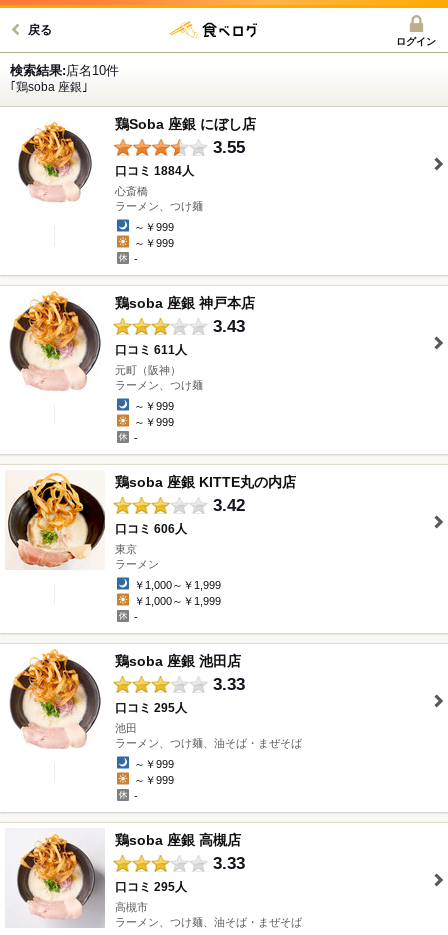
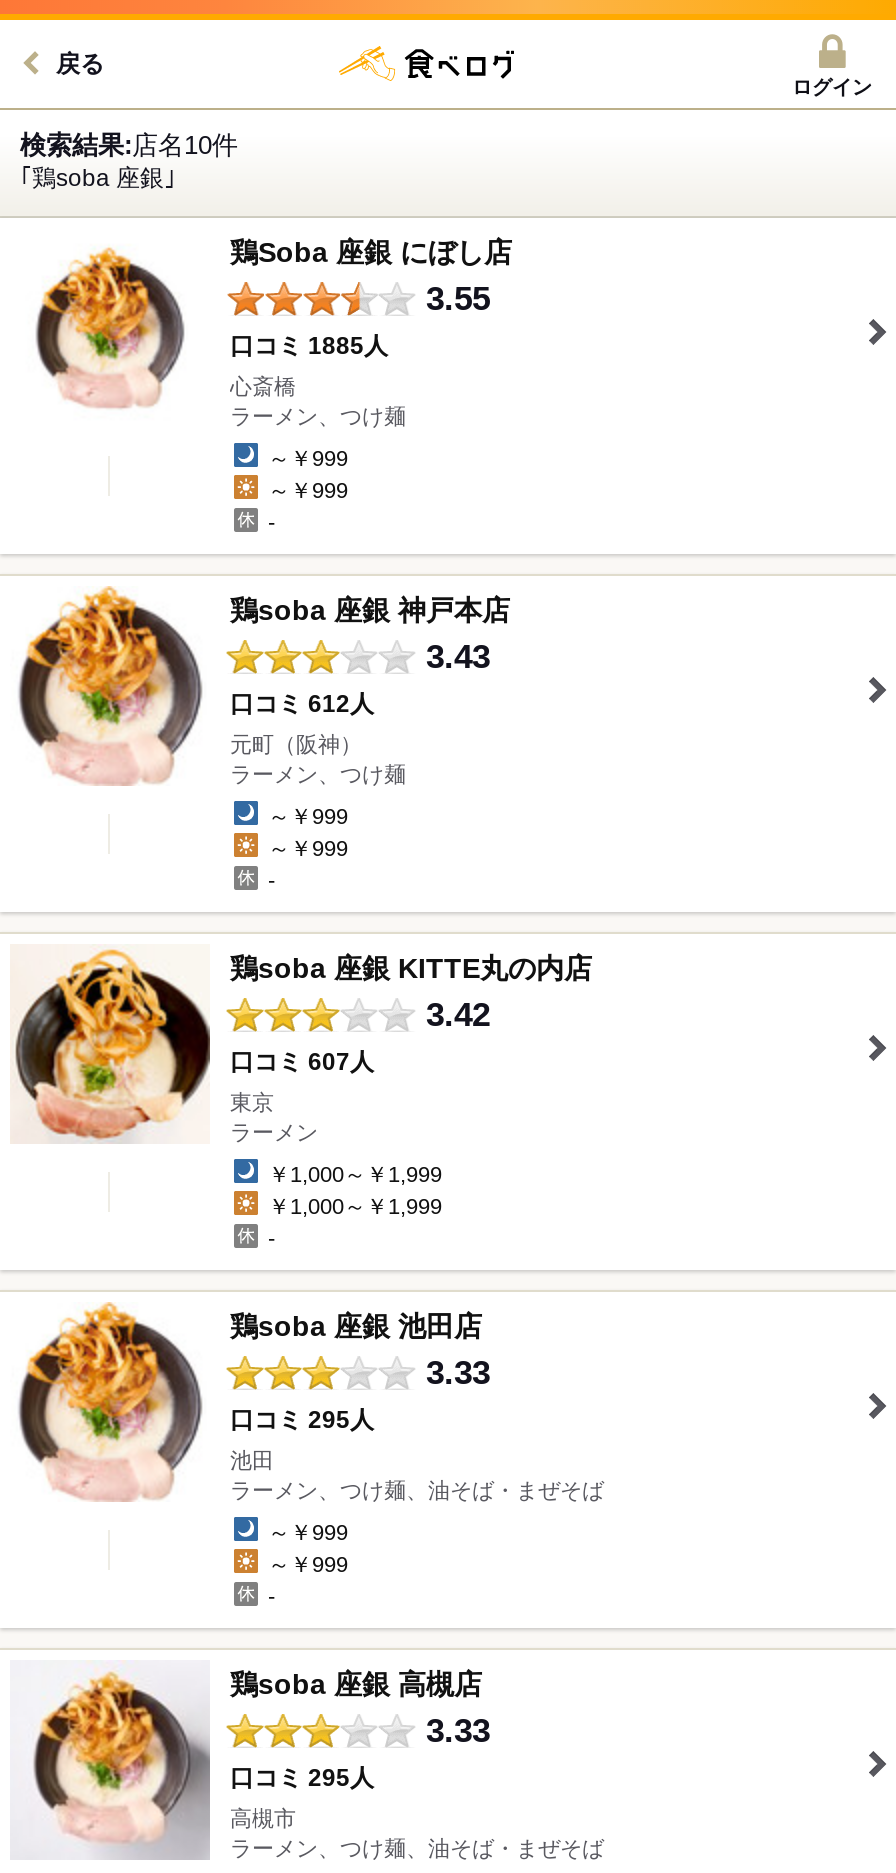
- 口コミ 1884人
+ 口コミ 1885人

- 口コミ 611人
+ 口コミ 612人

- 口コミ 606人
+ 口コミ 607人
